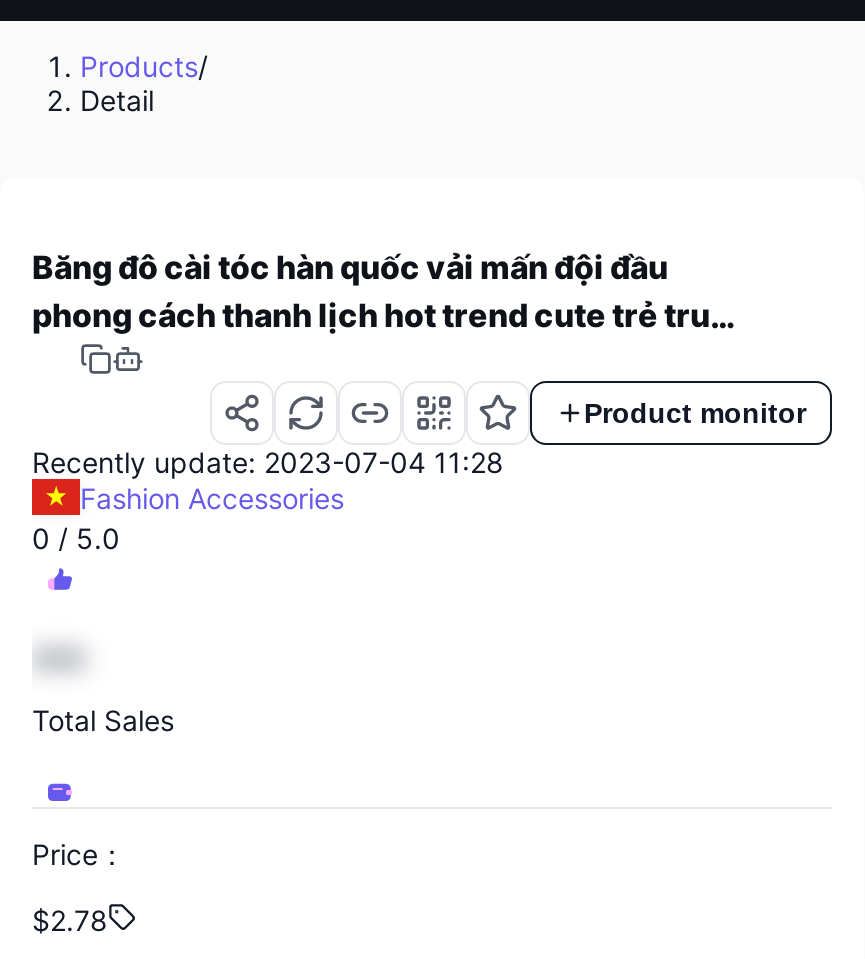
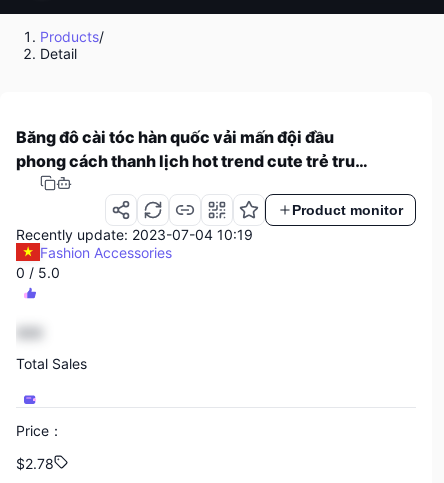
- Recently update: 2023-07-04 11:28
+ Recently update: 2023-07-04 10:19
